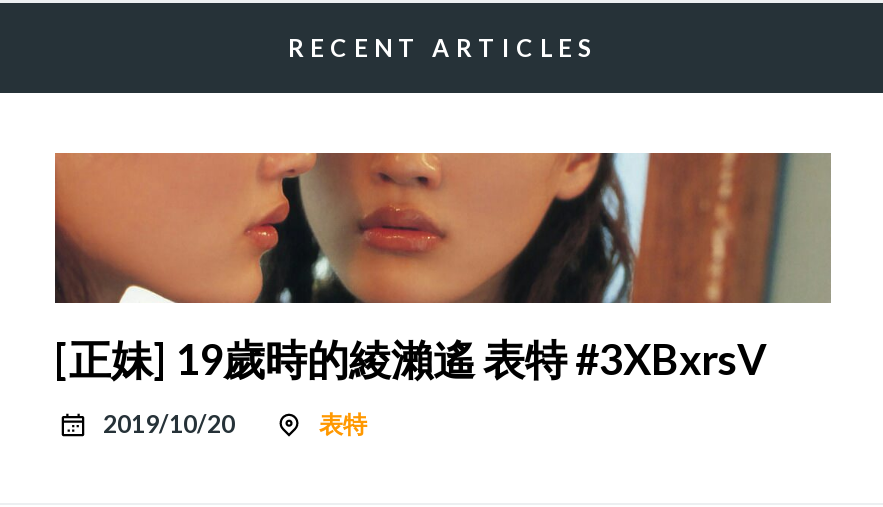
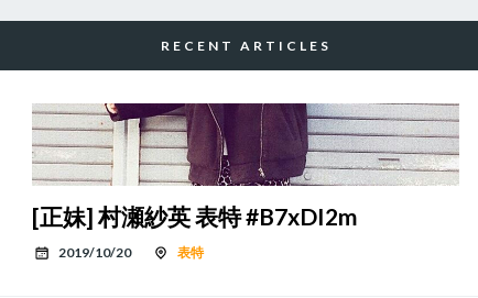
- [image]
- [正妹] 19歲時的綾瀨遙 表特 #3XBxrsV
+ [image]
+ [正妹] 村瀬紗英 表特 #B7xDI2m
